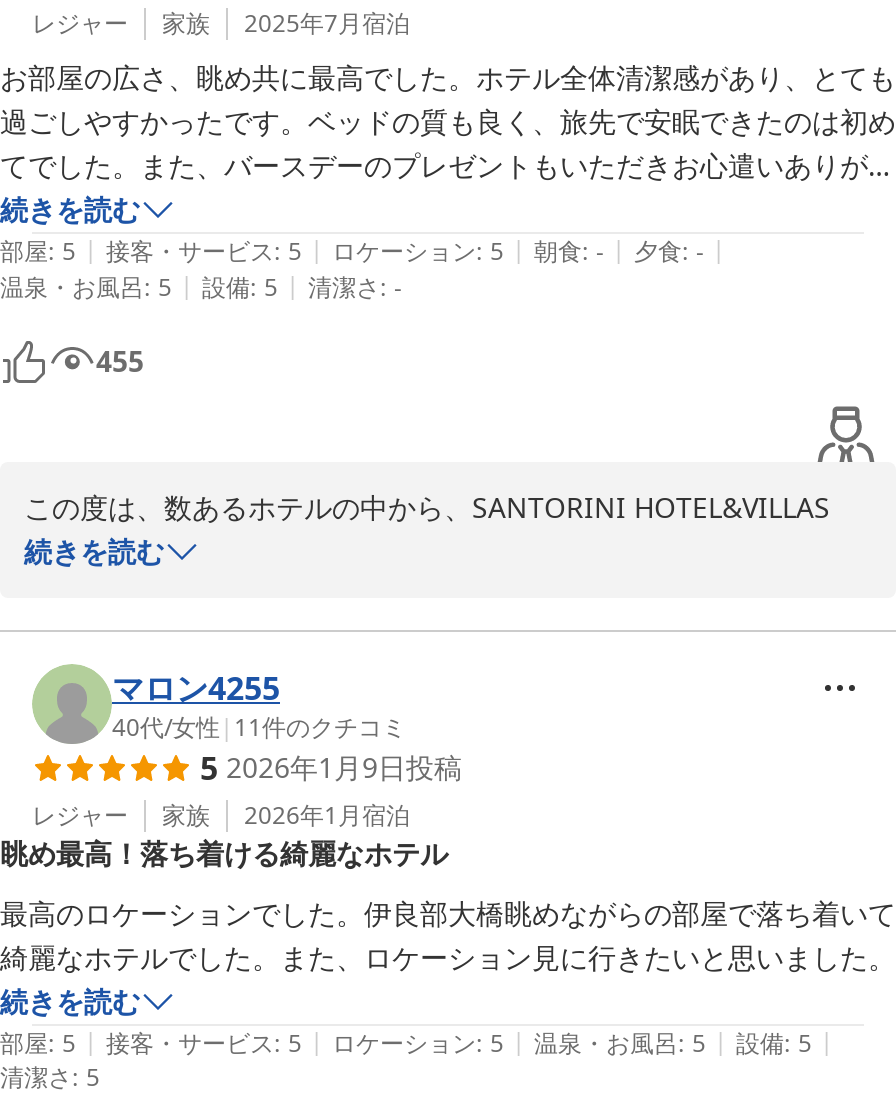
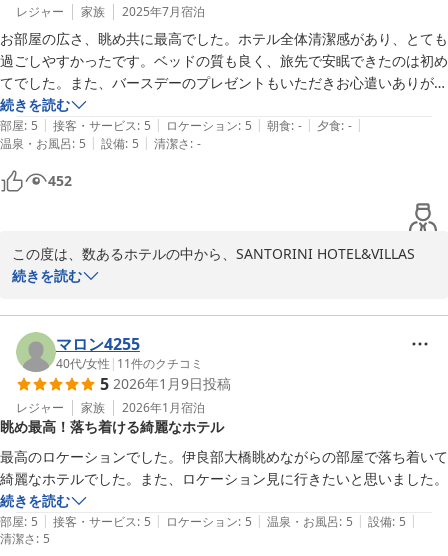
- 455
+ 452
